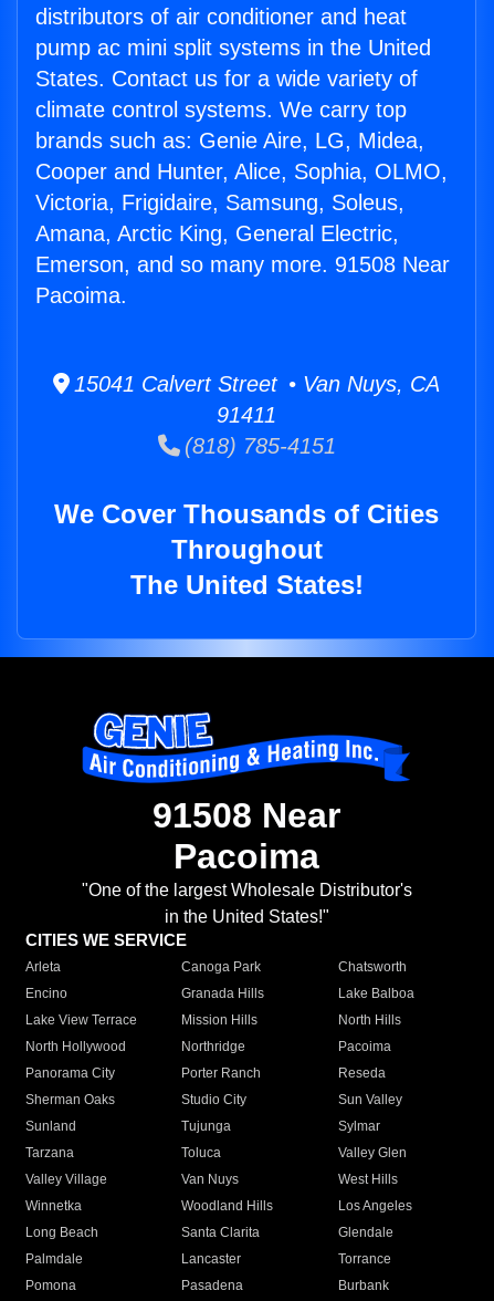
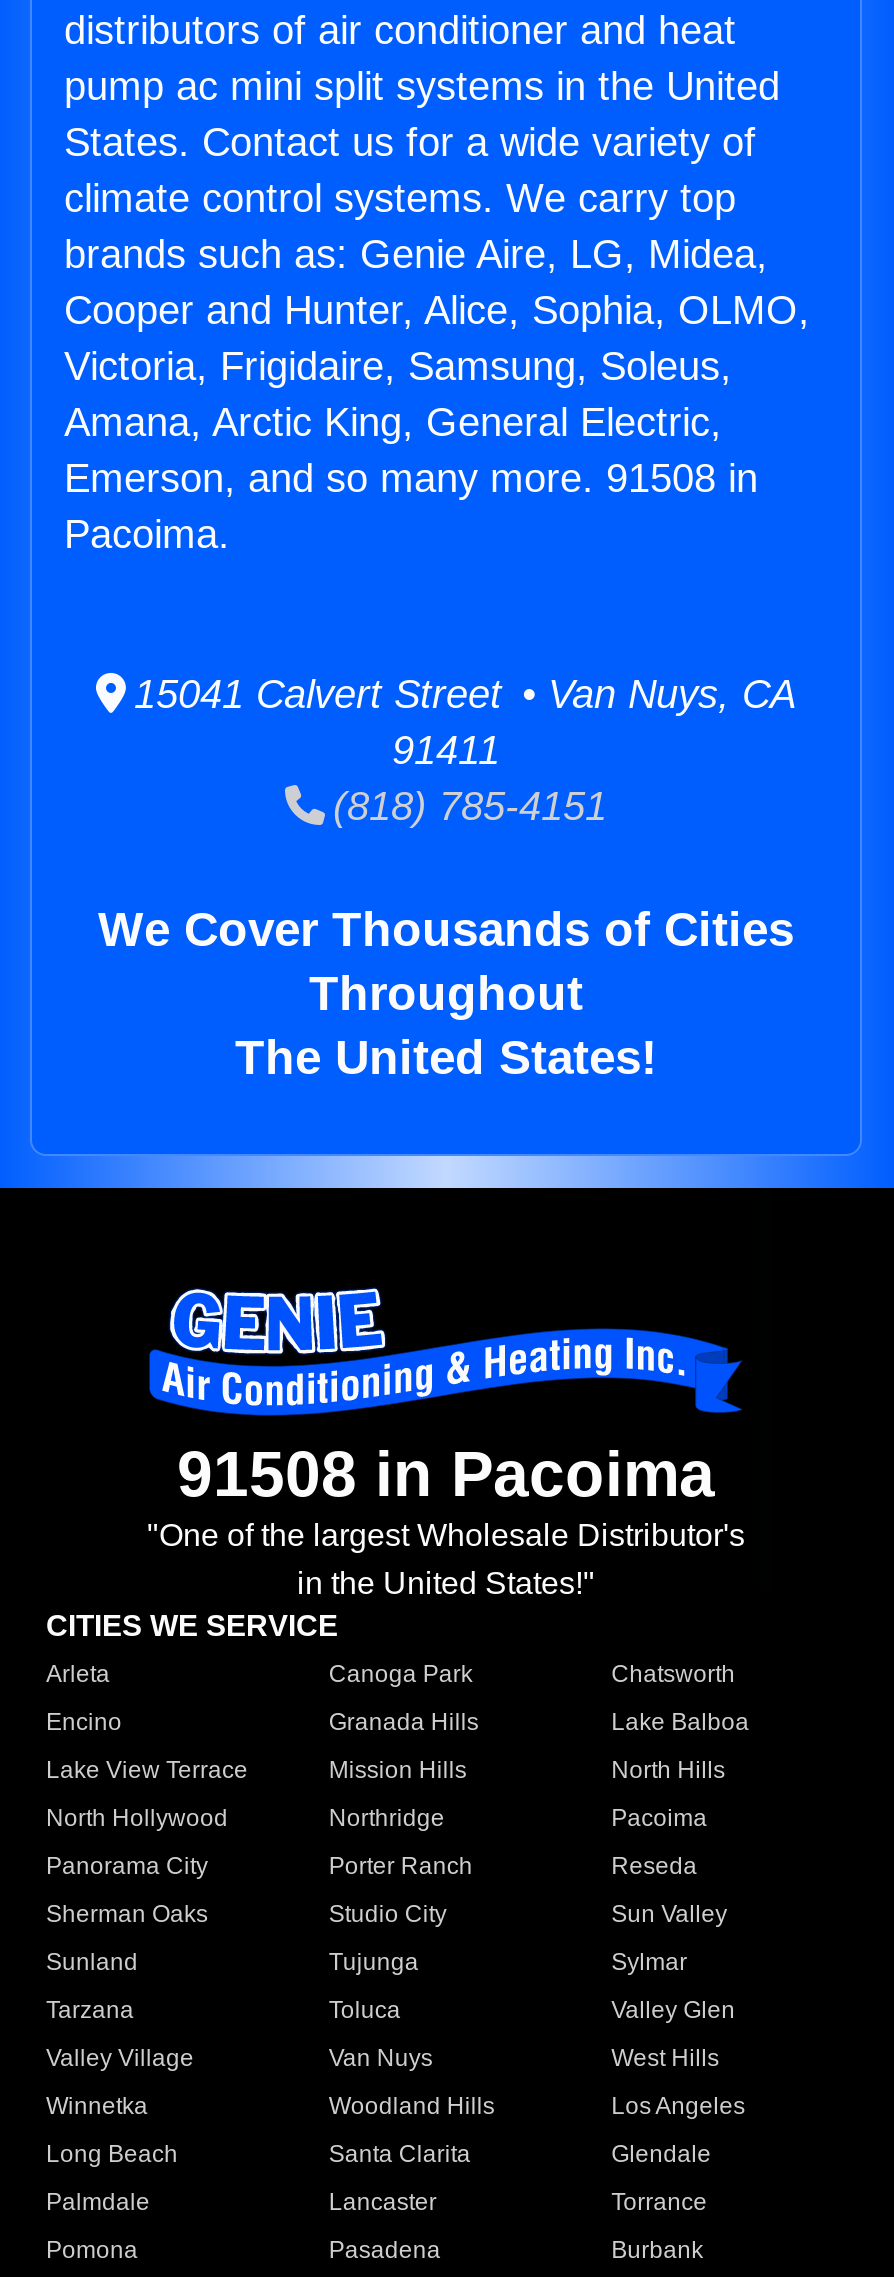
- Emerson, and so many more. 91508 Near
+ Emerson, and so many more. 91508 in

- 91508 Near
- Pacoima
+ 91508 in Pacoima
